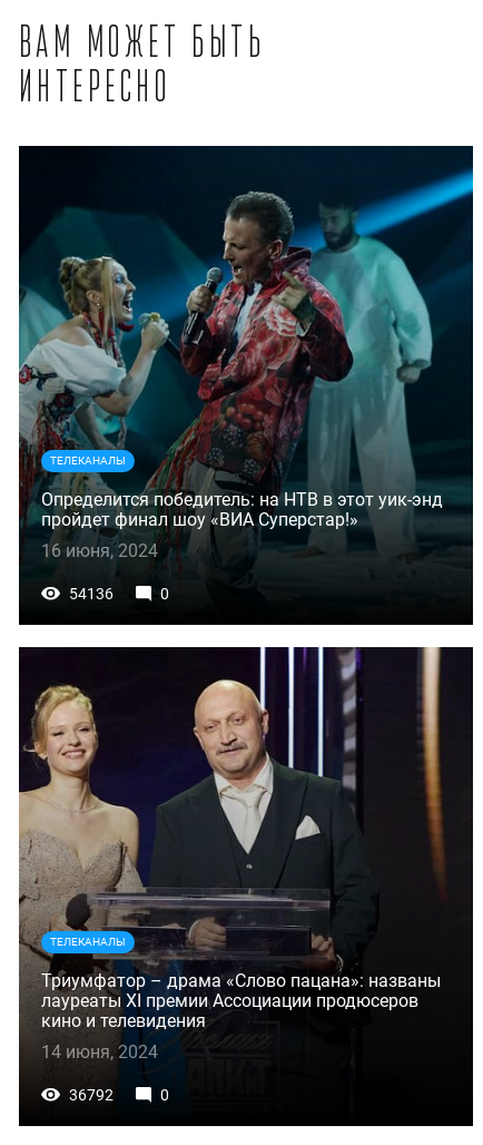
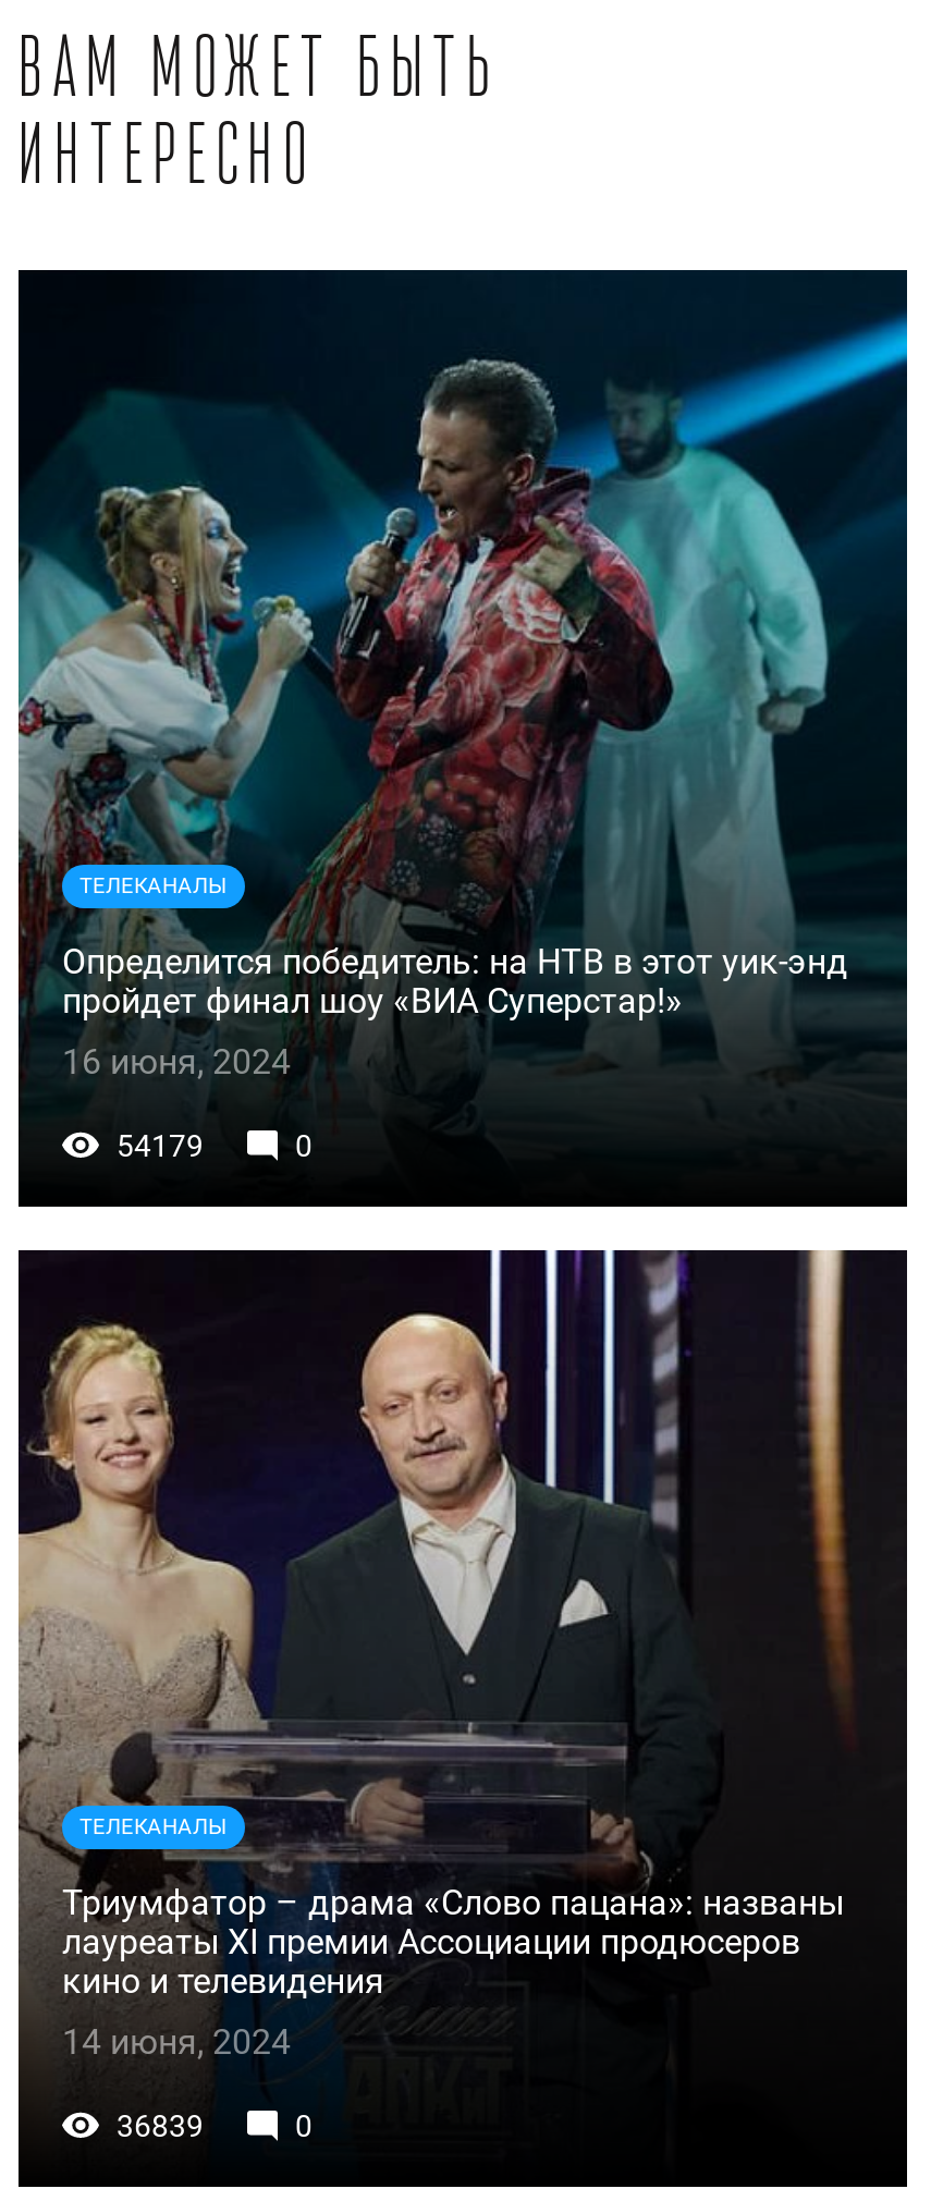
- 54136
+ 54179

- 36792
+ 36839
